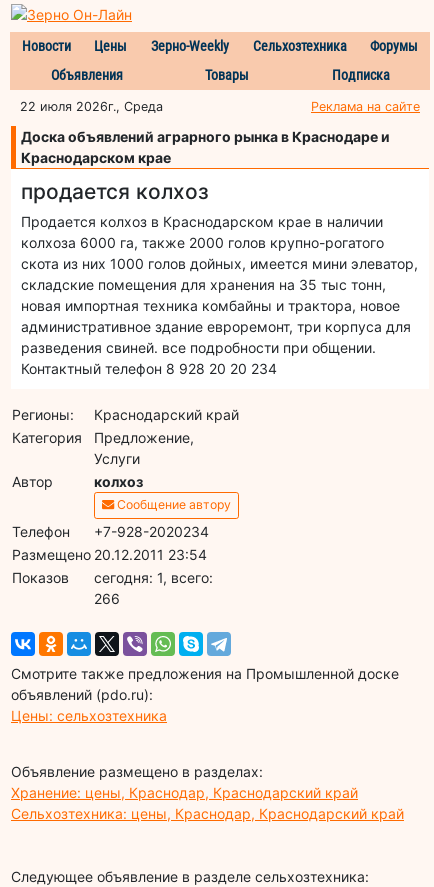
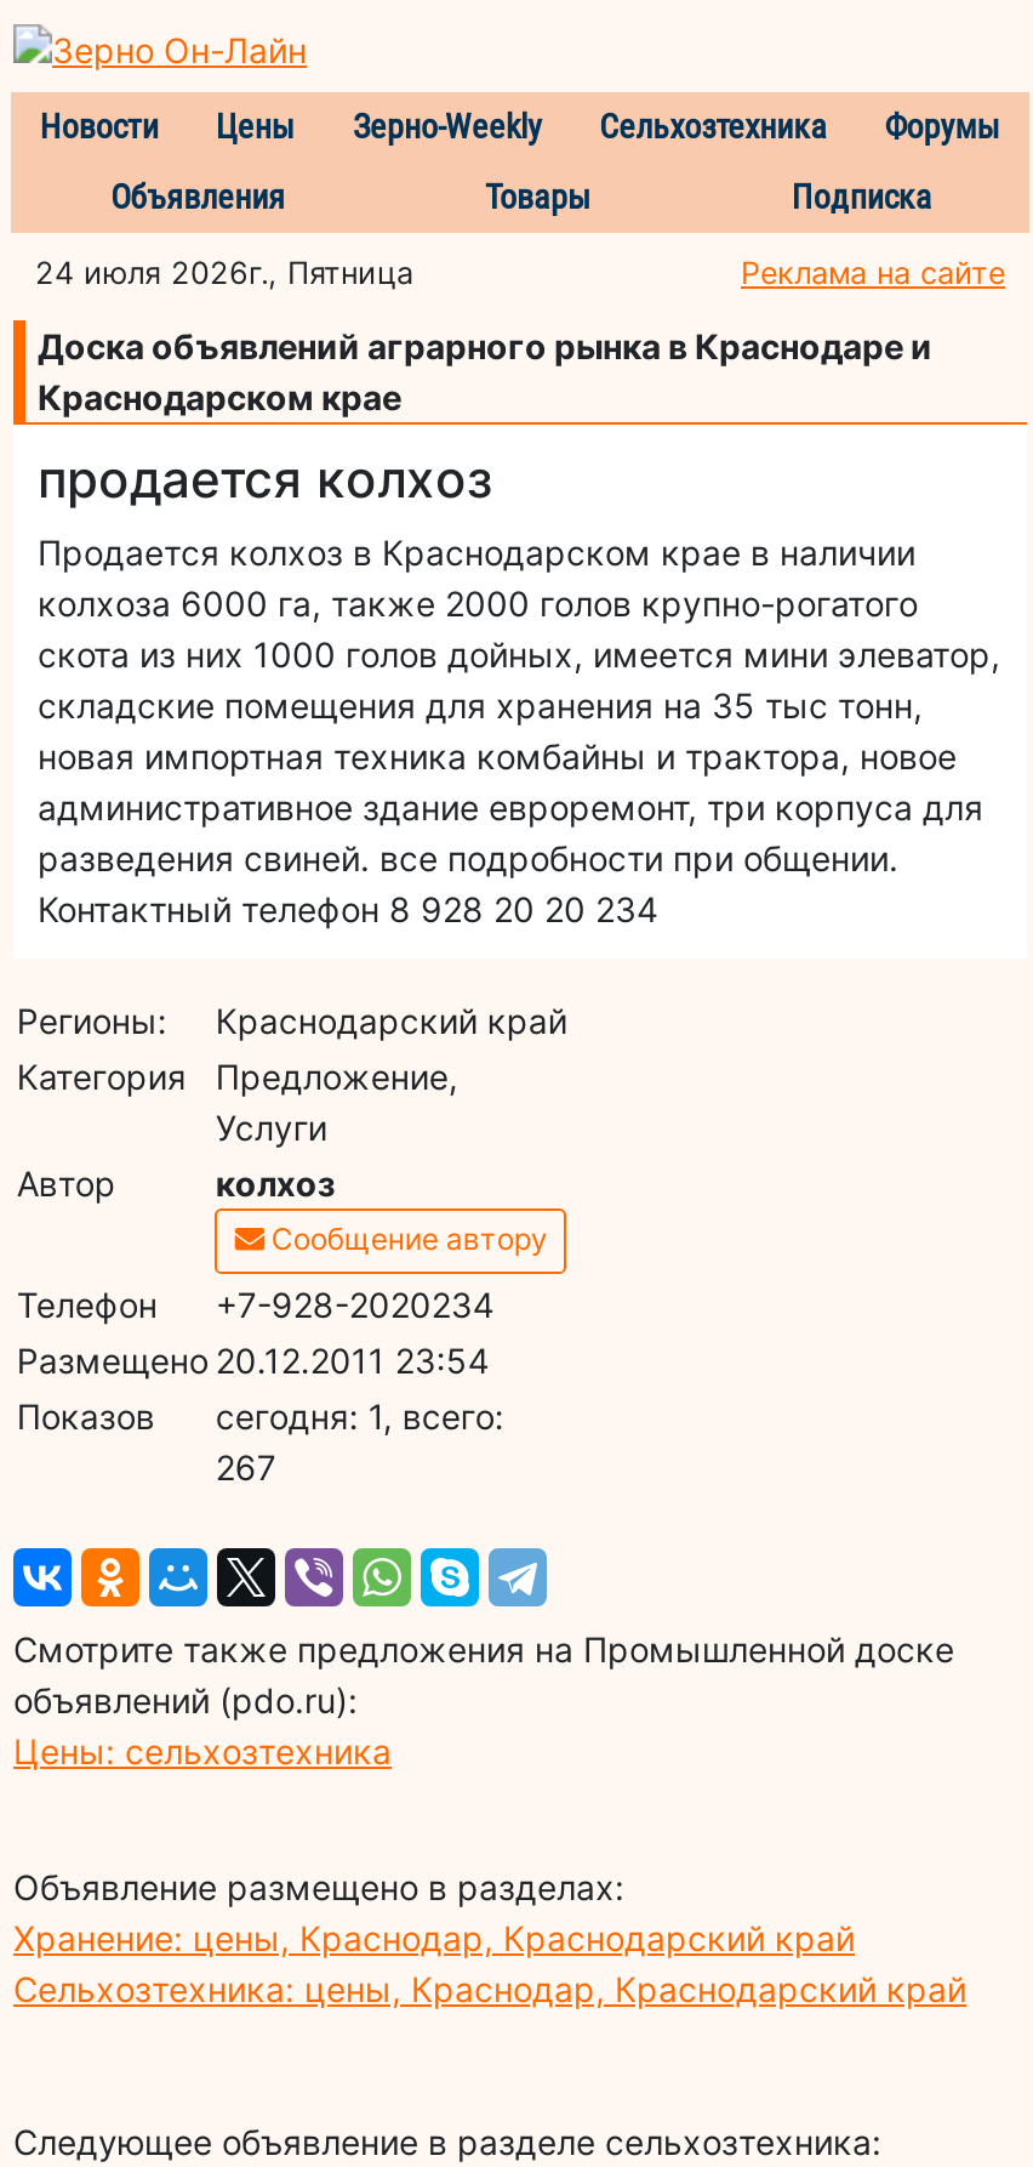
- 22 июля 2026г., Среда
+ 24 июля 2026г., Пятница

- 266
+ 267
